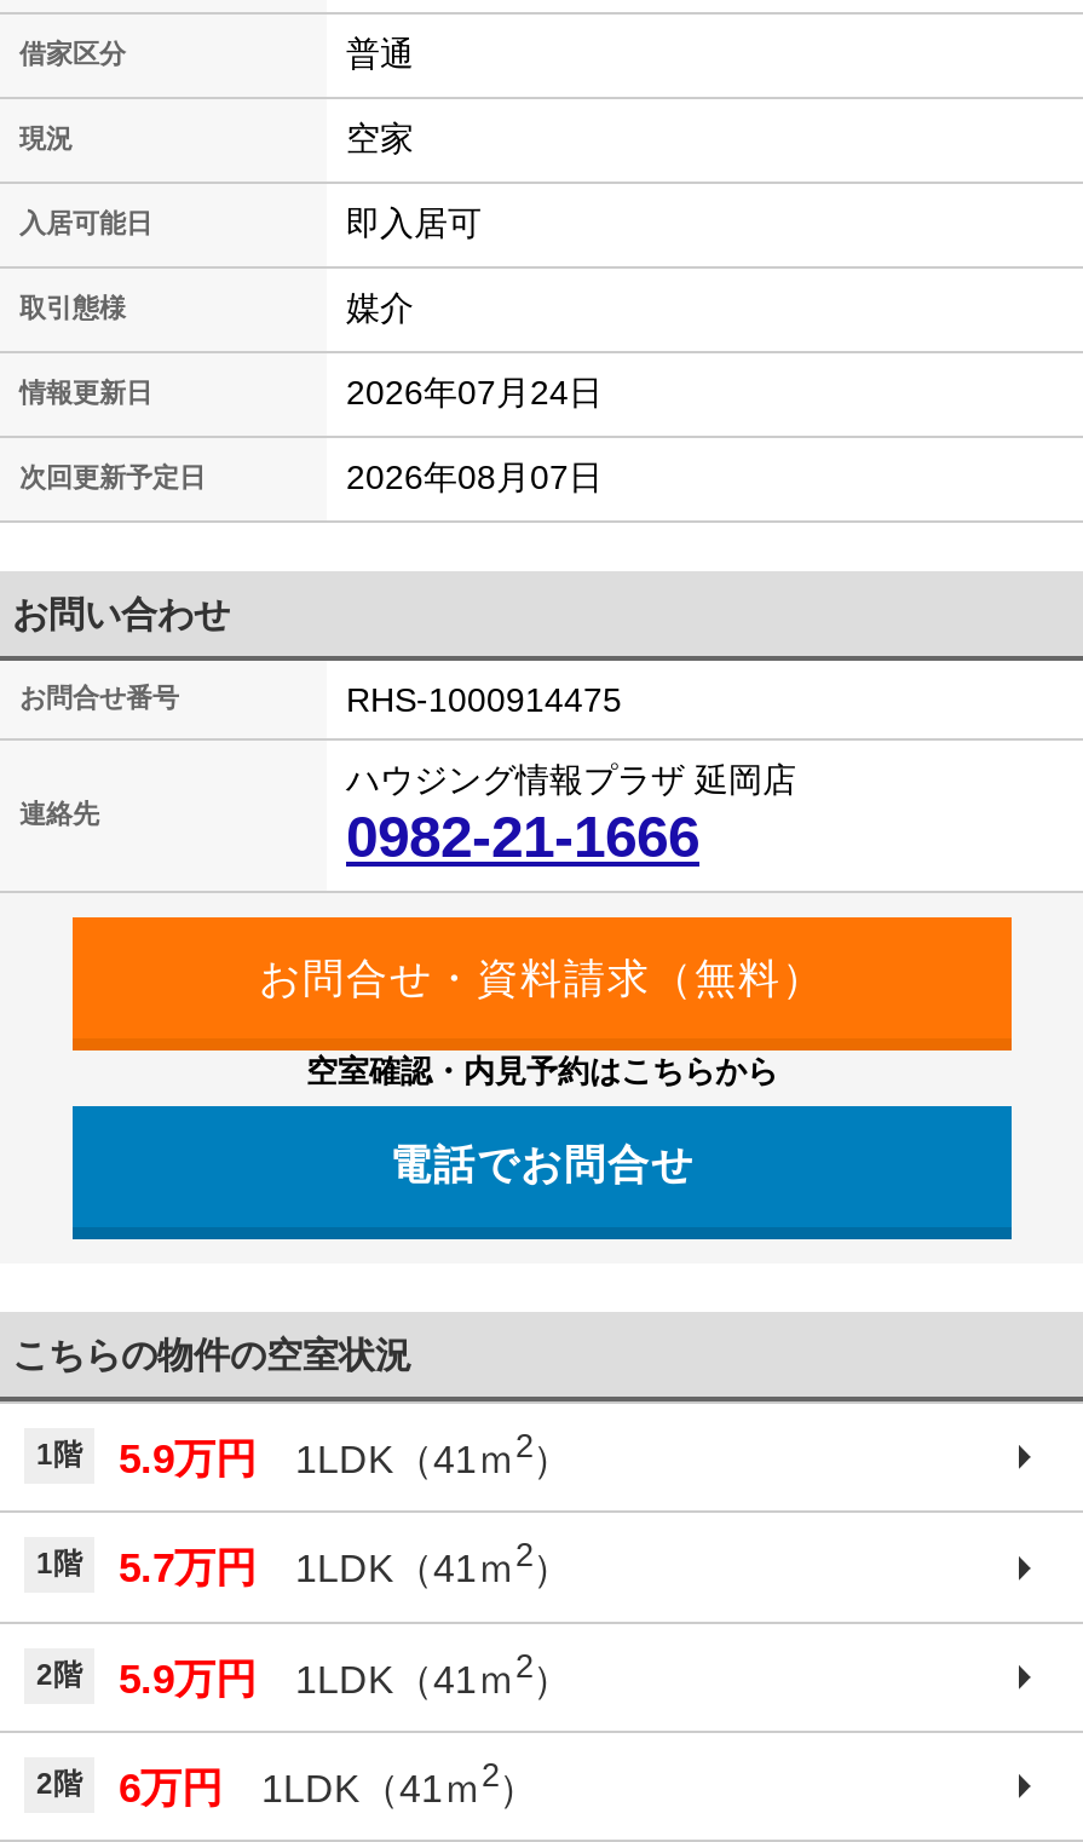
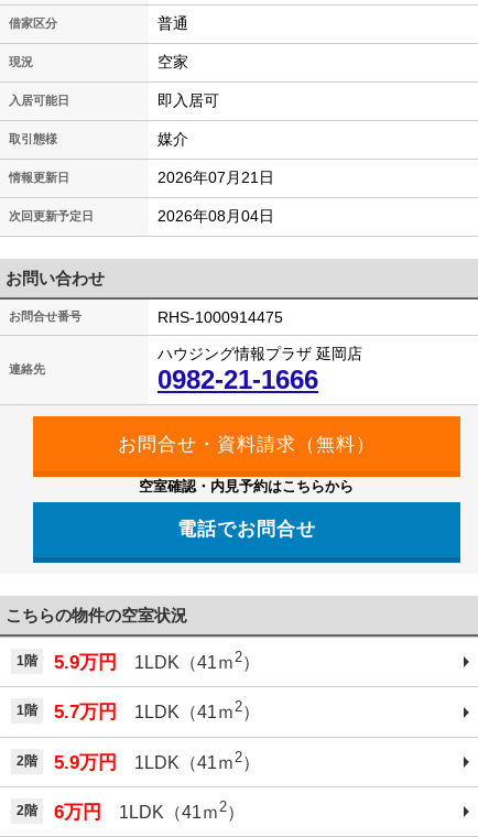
- 2026年07月24日
+ 2026年07月21日

- 2026年08月07日
+ 2026年08月04日
